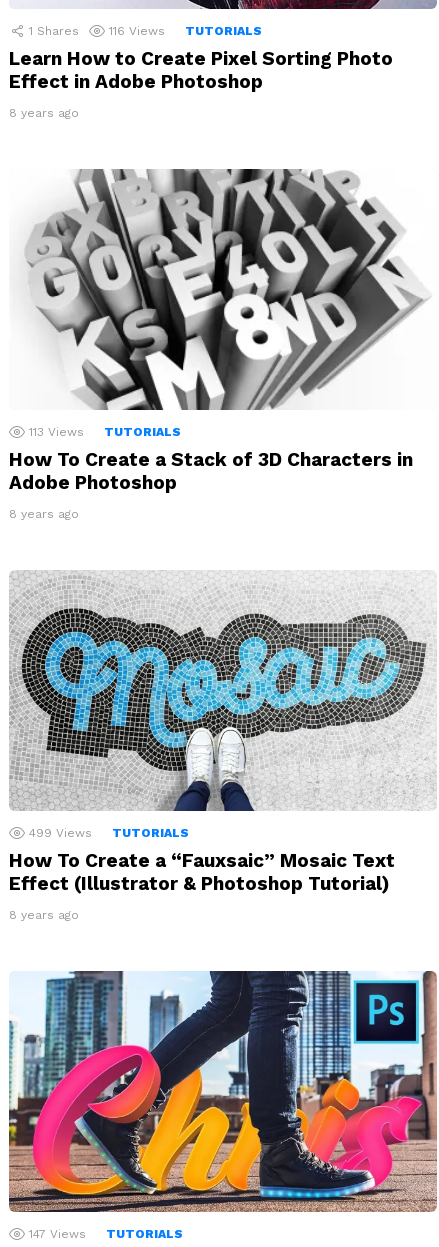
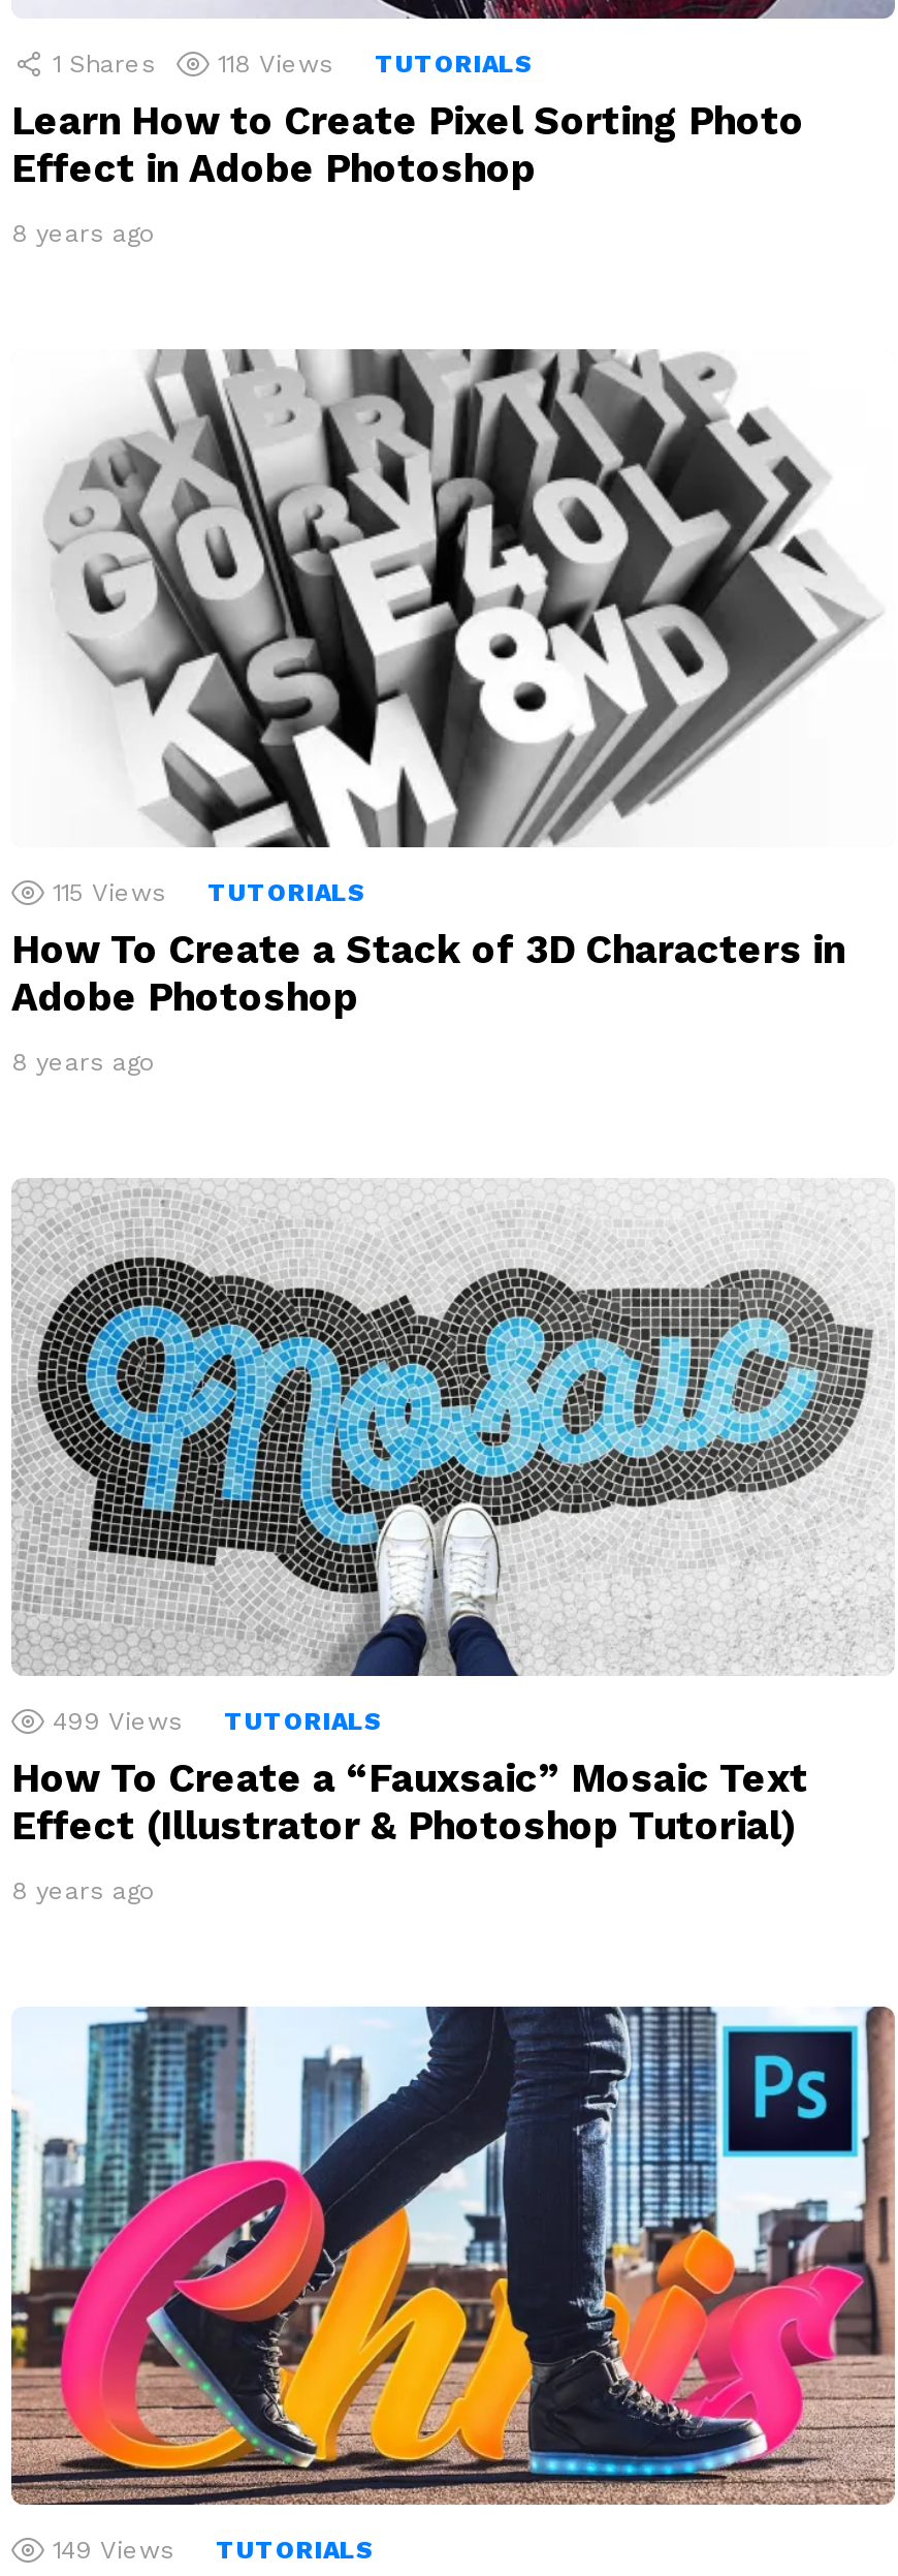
- 116 Views TUTORIALS
+ 118 Views TUTORIALS

- 113 Views TUTORIALS
+ 115 Views TUTORIALS

- 147 Views TUTORIALS
+ 149 Views TUTORIALS
